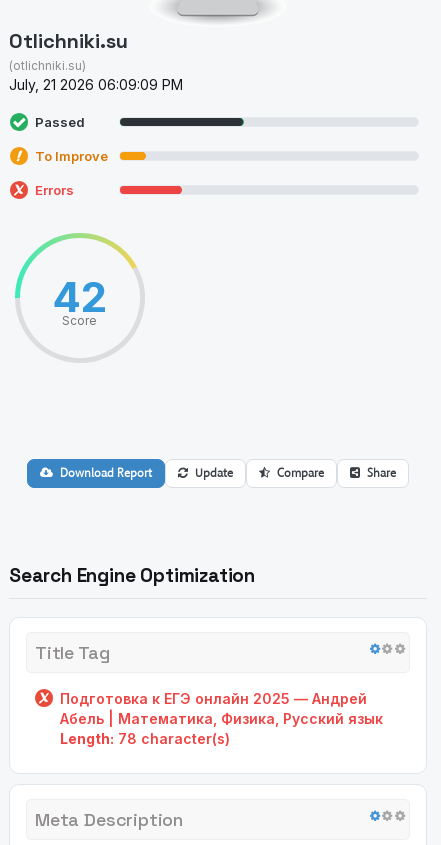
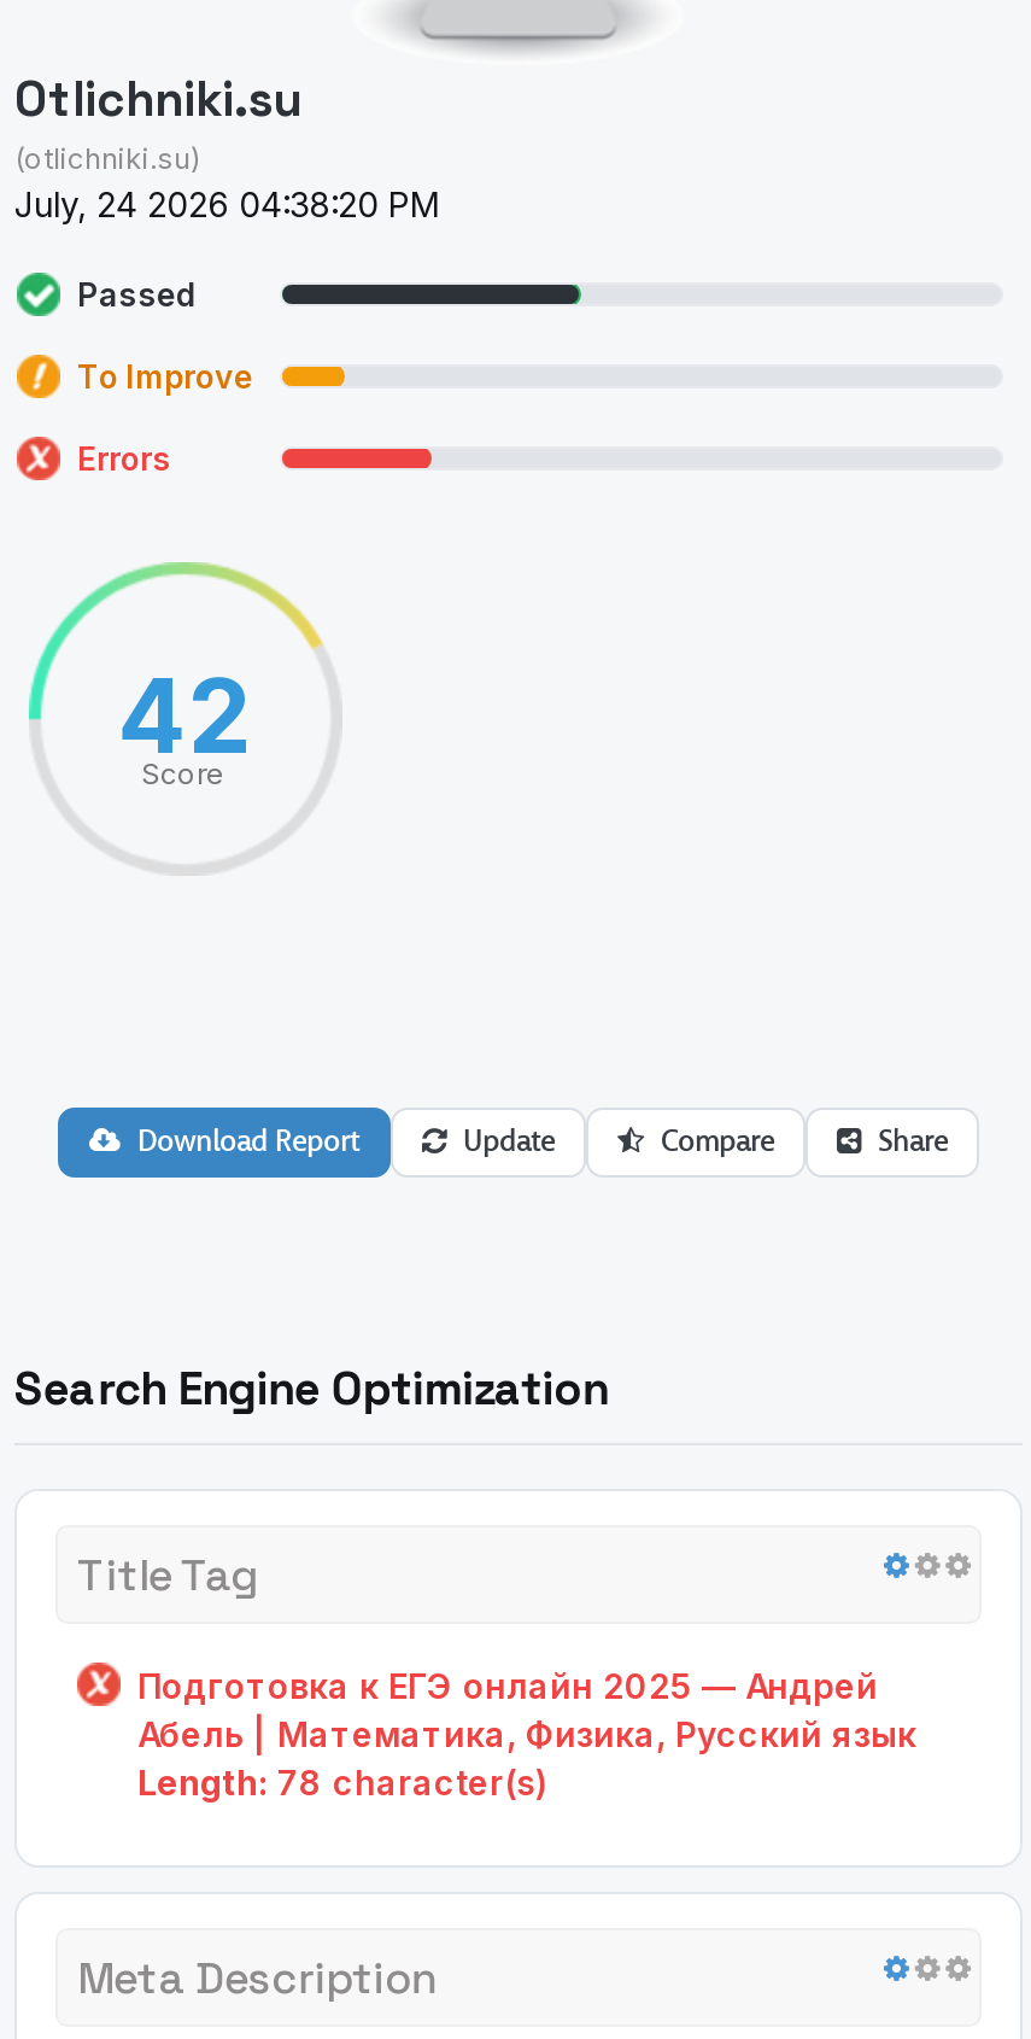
- July, 21 2026 06:09:09 PM
+ July, 24 2026 04:38:20 PM
